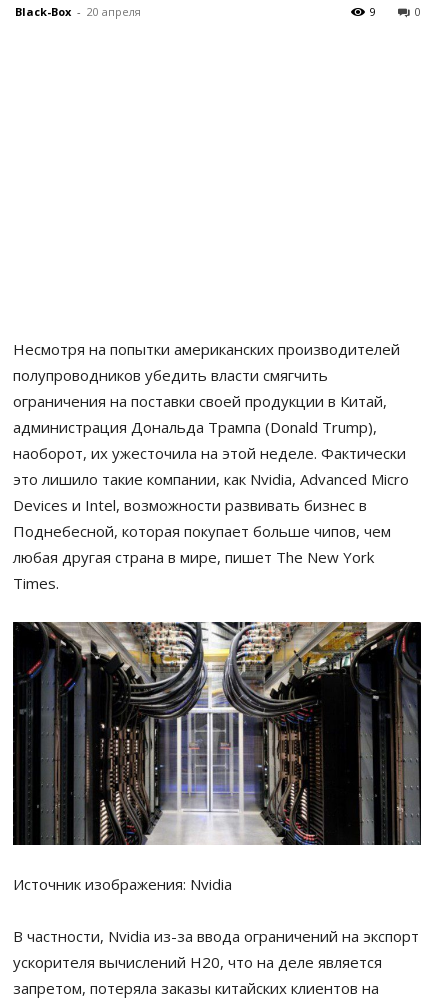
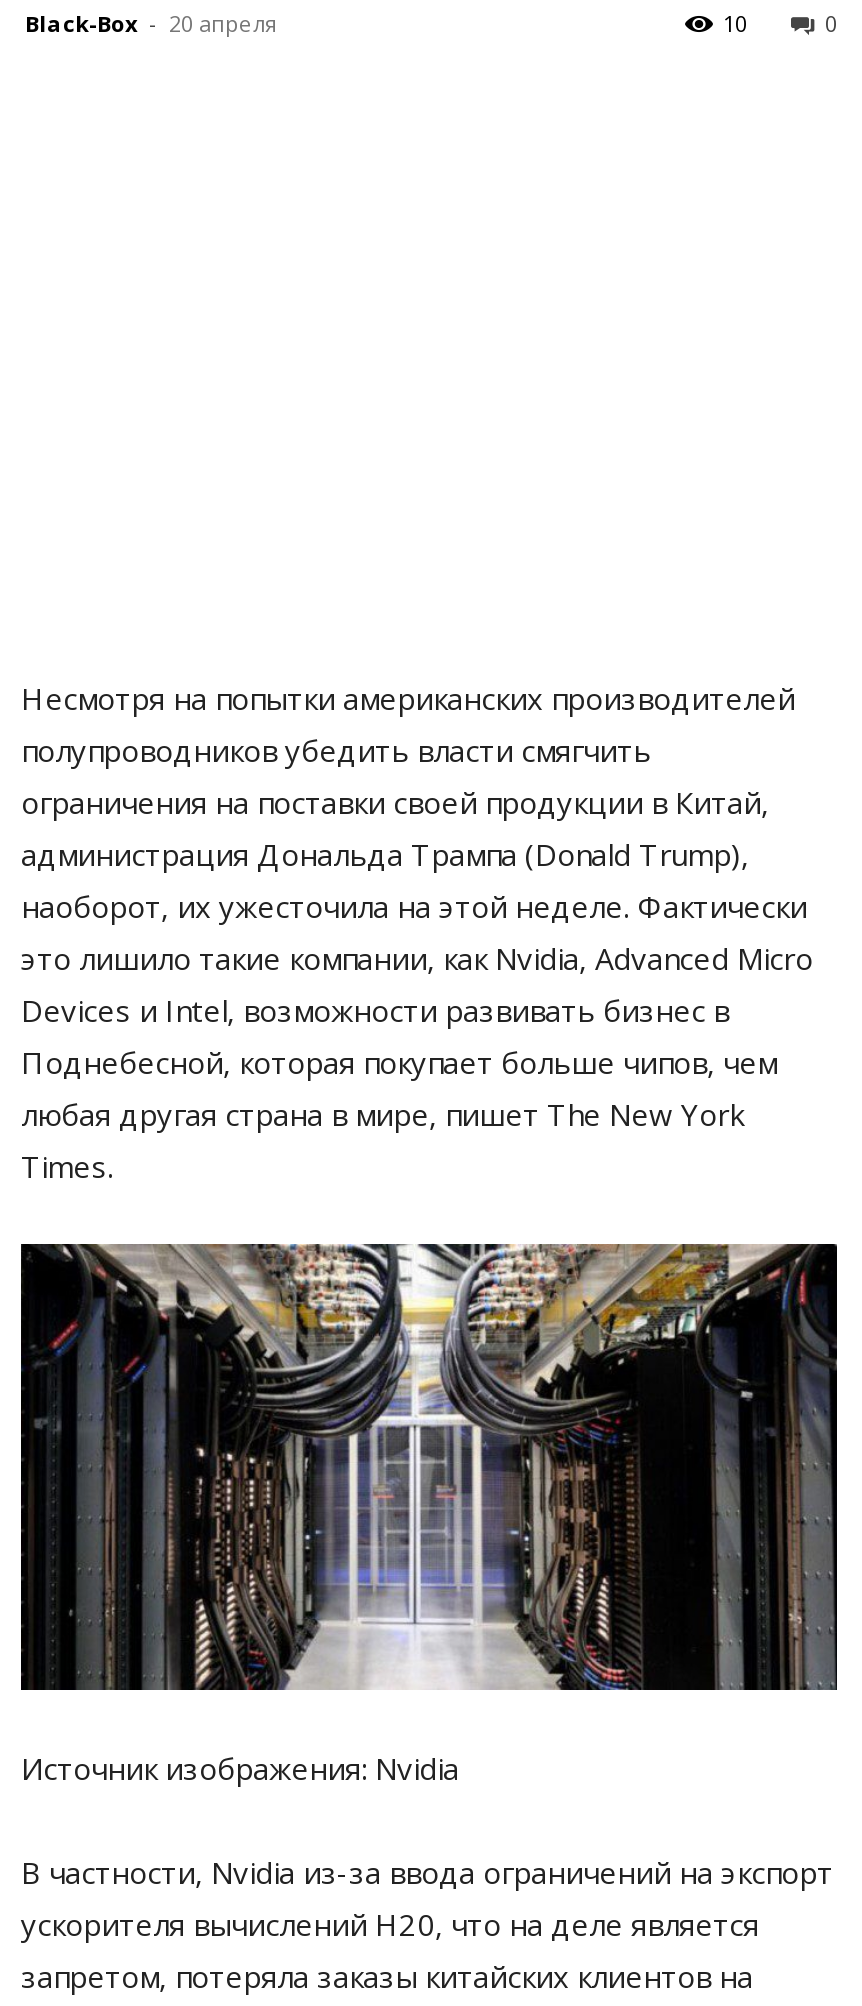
- 9
+ 10
